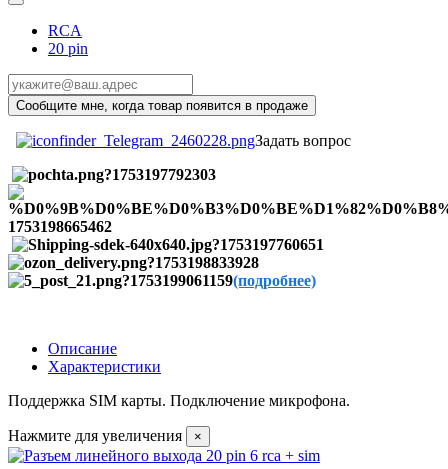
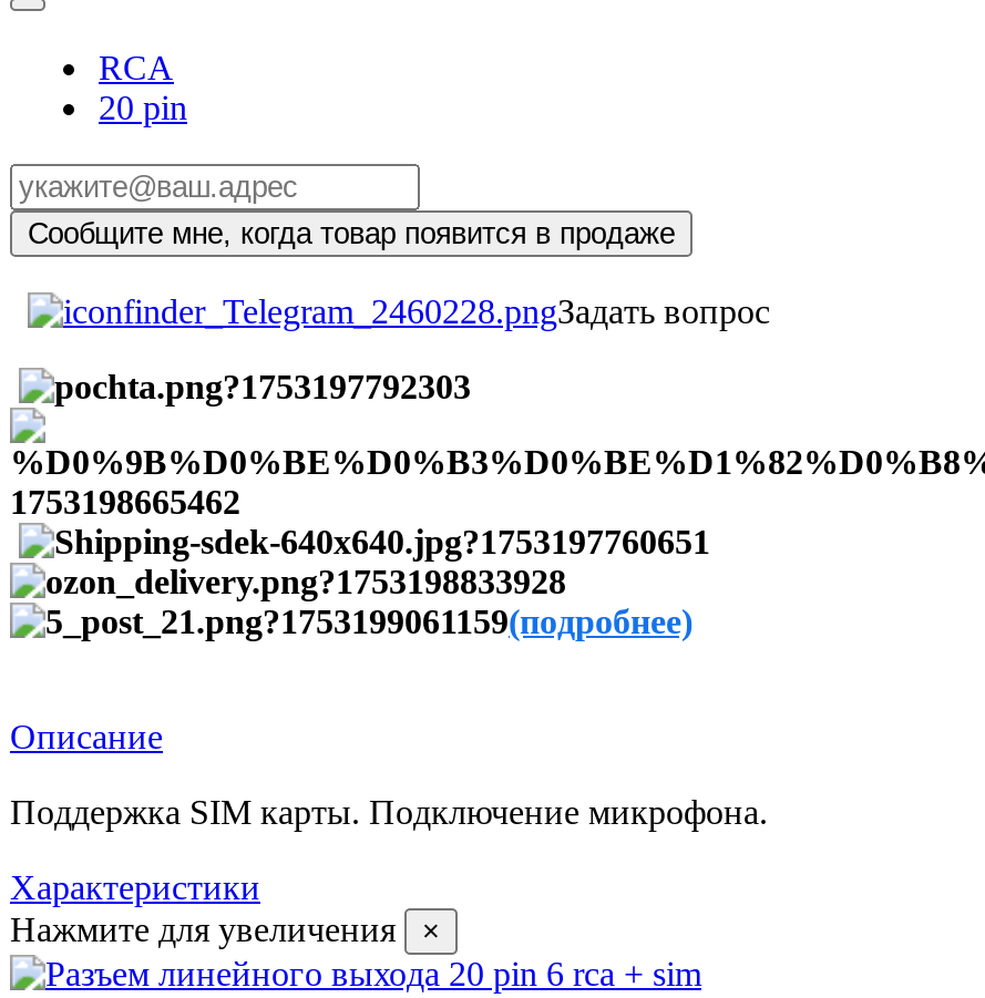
moved down: Характеристики

moved up: Поддержка SIM карты. Подключение микрофона.
